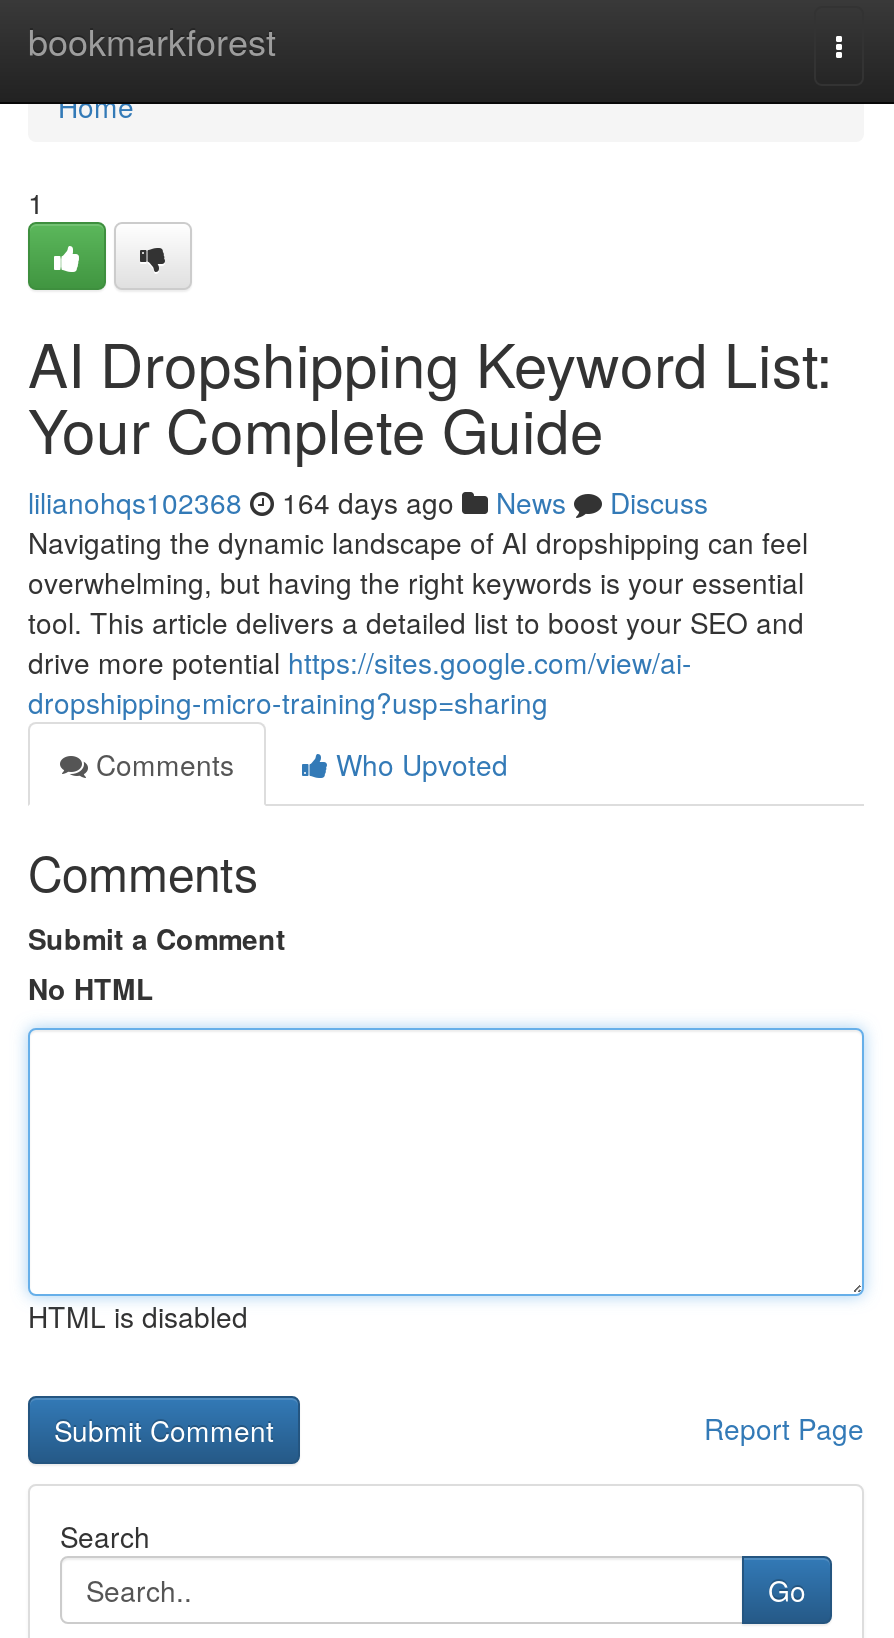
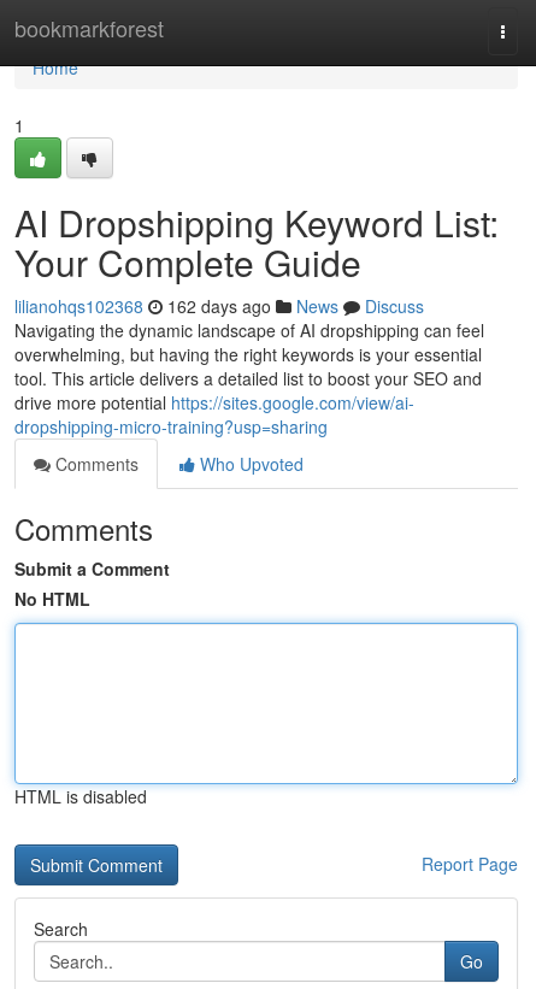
- lilianohqs102368 164 days ago News Discuss
+ lilianohqs102368 162 days ago News Discuss
